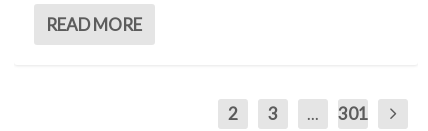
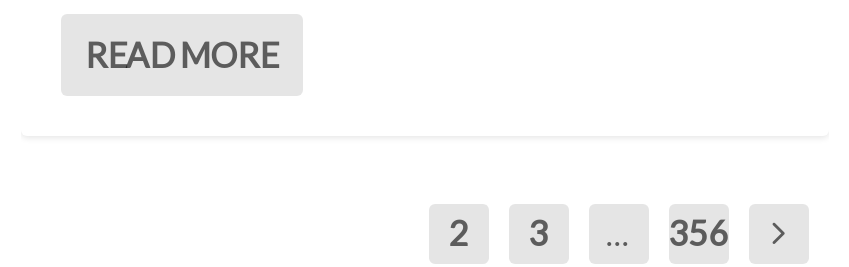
- 301
+ 356
